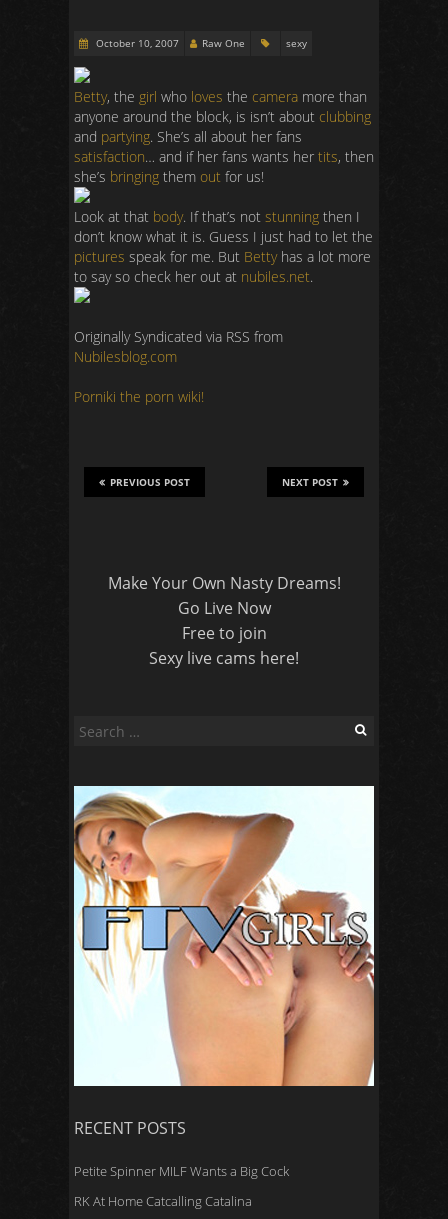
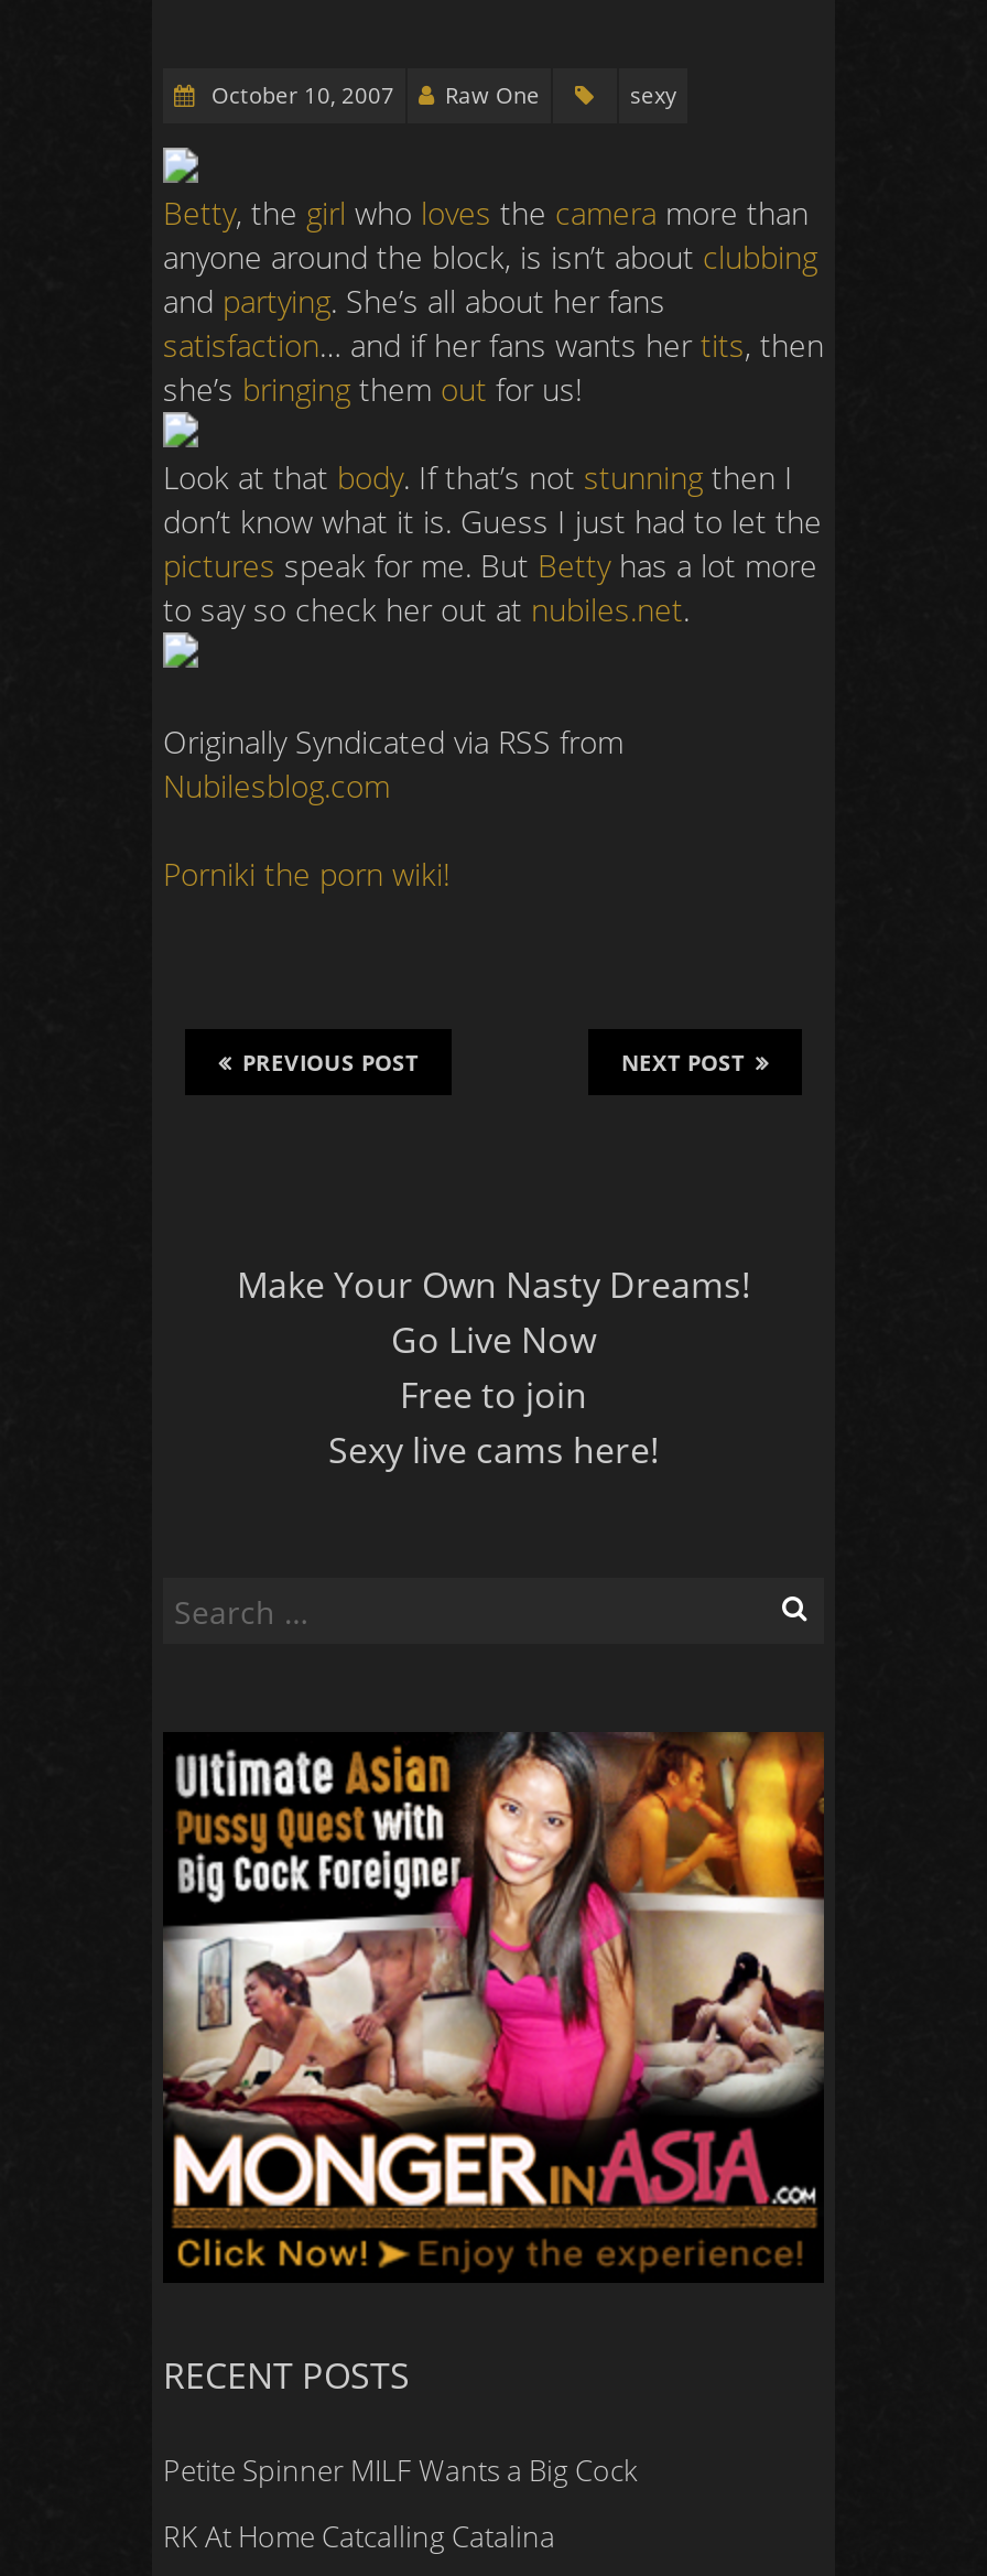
- [image]
+ [image]
